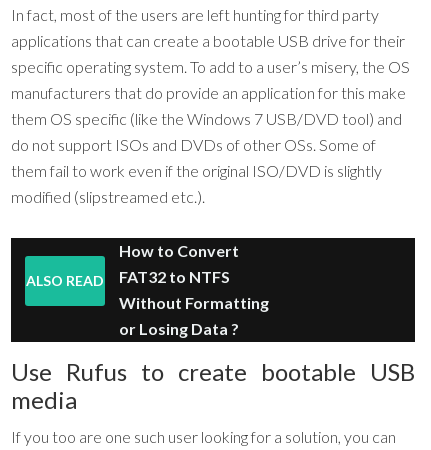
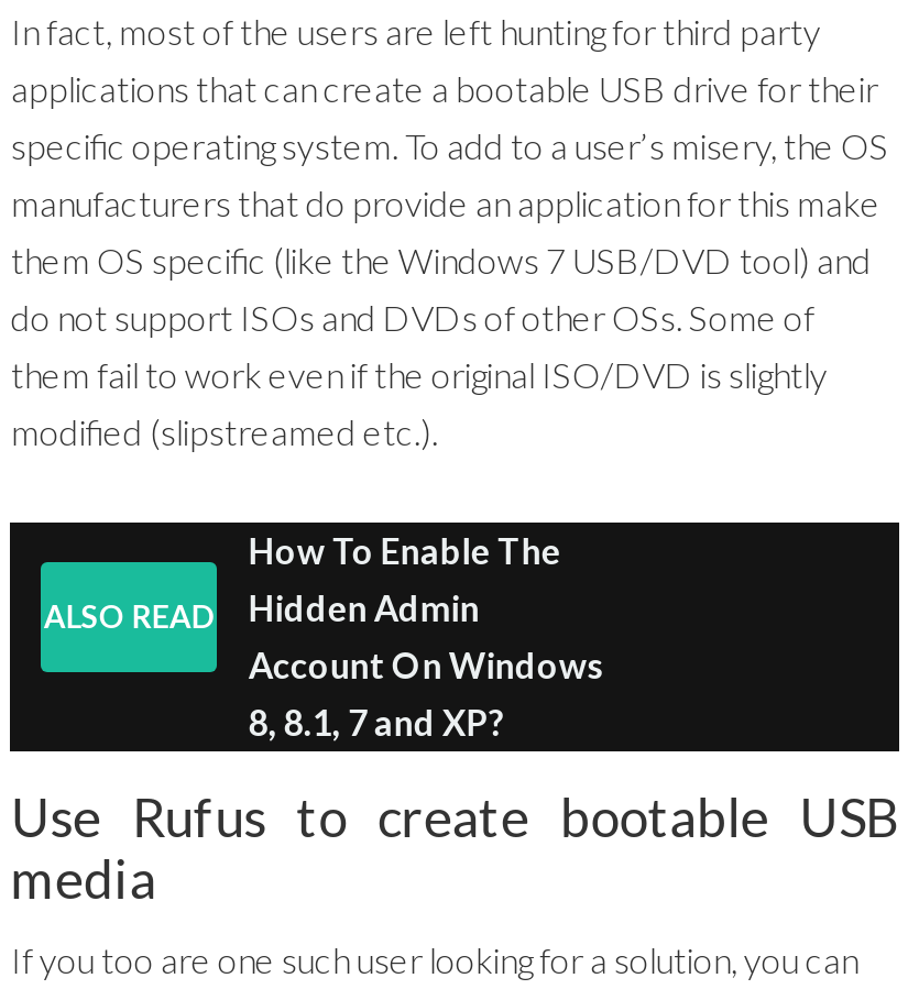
- How to Convert
- FAT32 to NTFS
- Without Formatting
- or Losing Data ?
+ How To Enable The
+ Hidden Admin
+ Account On Windows
+ 8, 8.1, 7 and XP?
